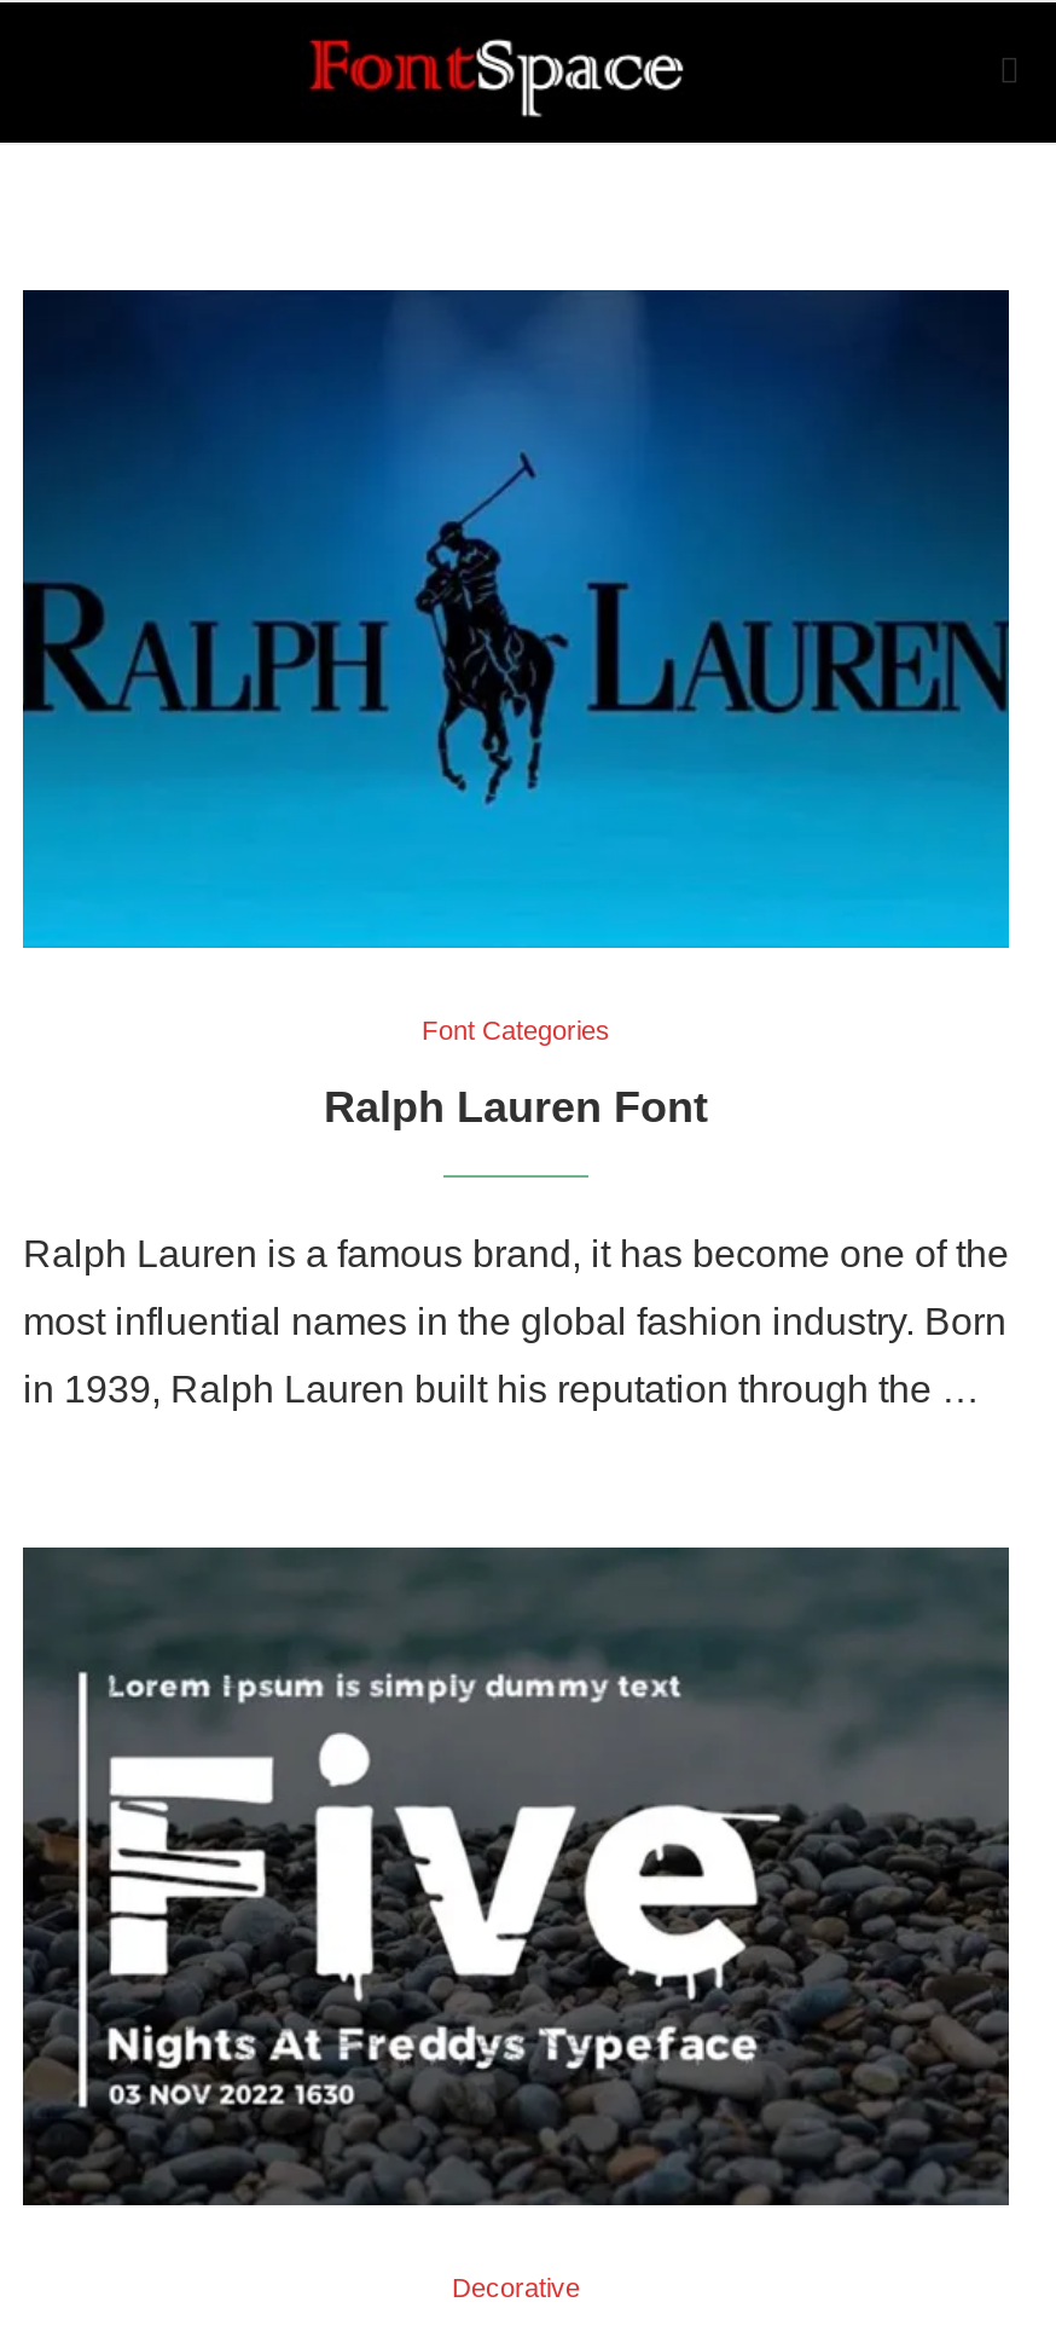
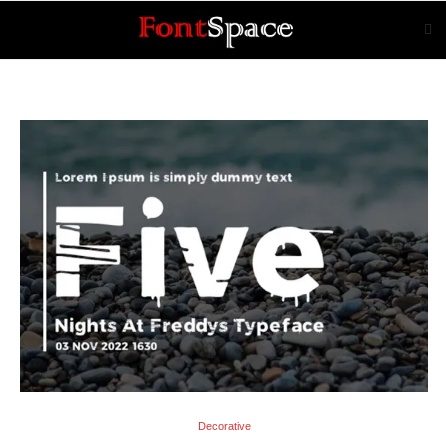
- [image]
- Font Categories
- Ralph Lauren Font
- Ralph Lauren is a famous brand, it has become one of the
- most influential names in the global fashion industry. Born
- in 1939, Ralph Lauren built his reputation through the …
